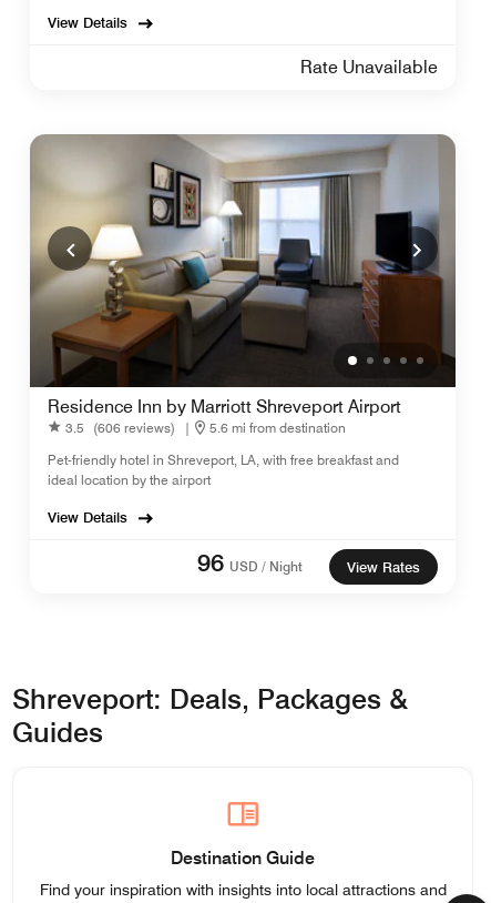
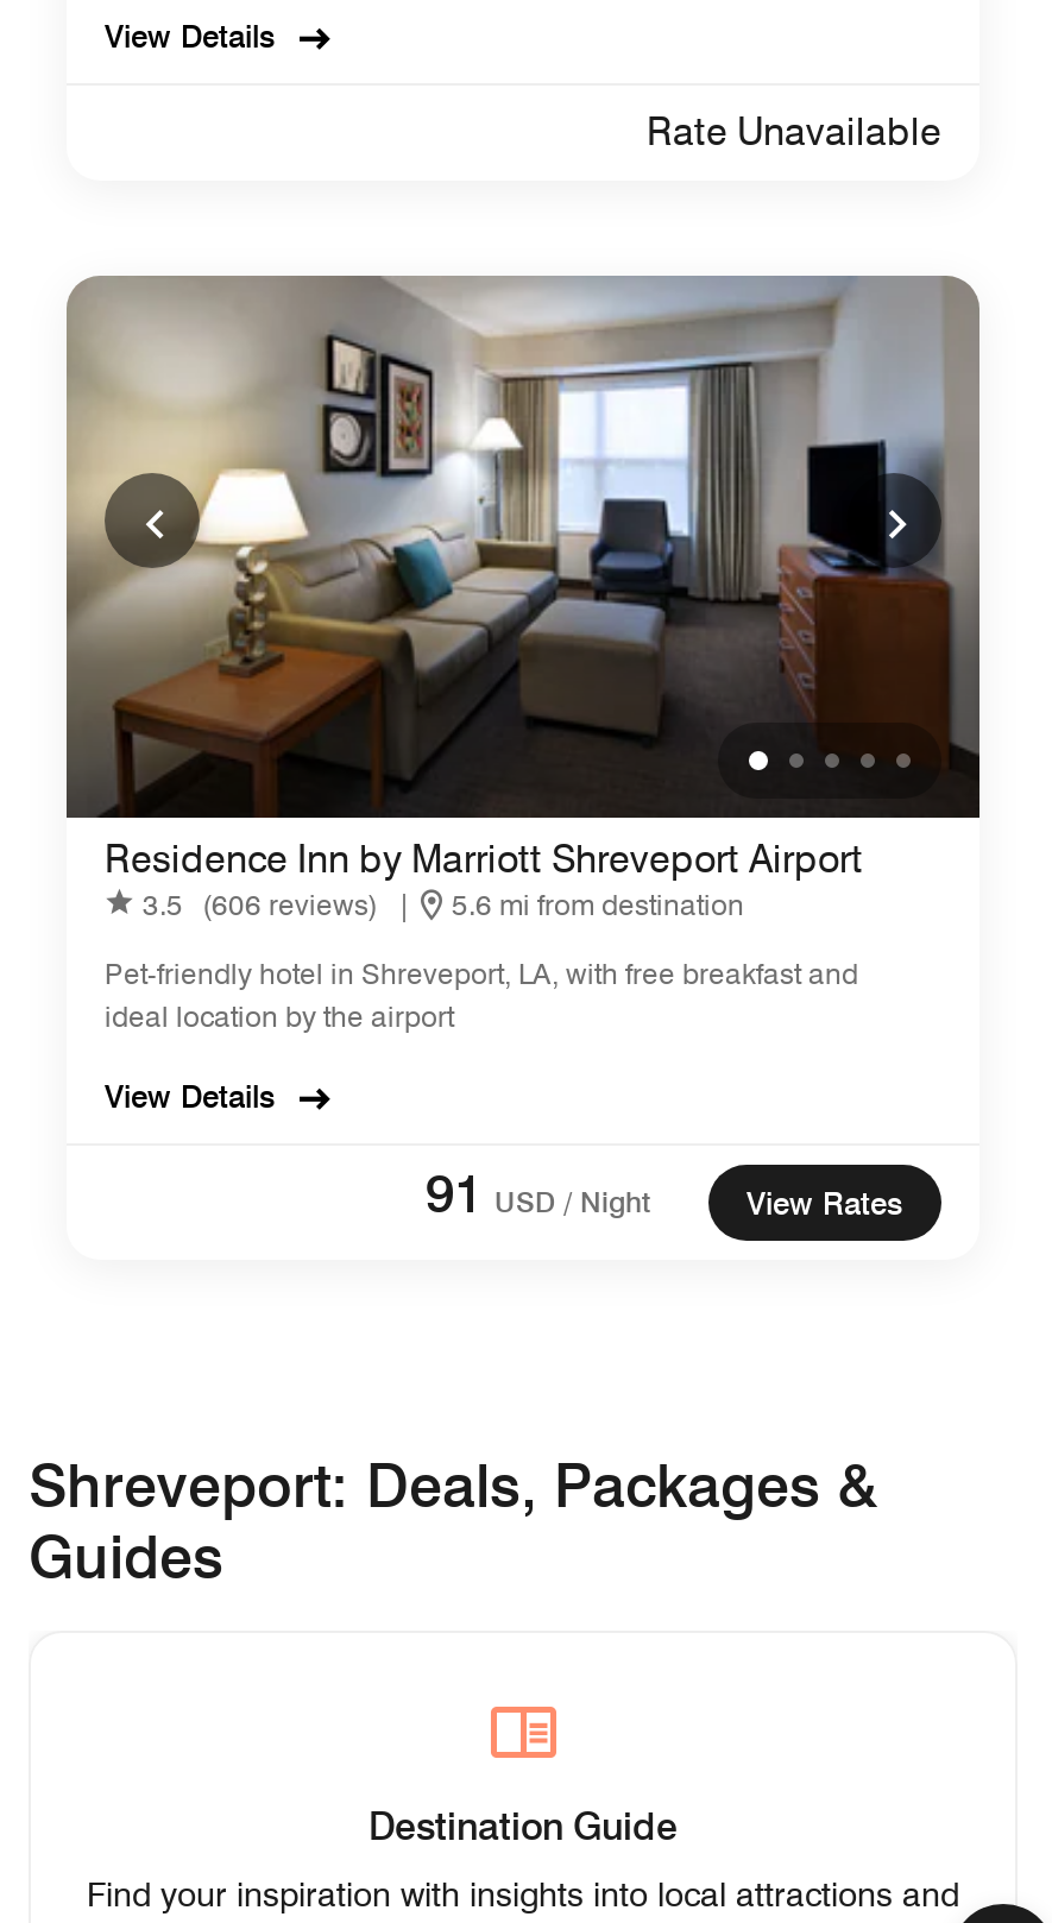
- 96 USD / Night
+ 91 USD / Night
